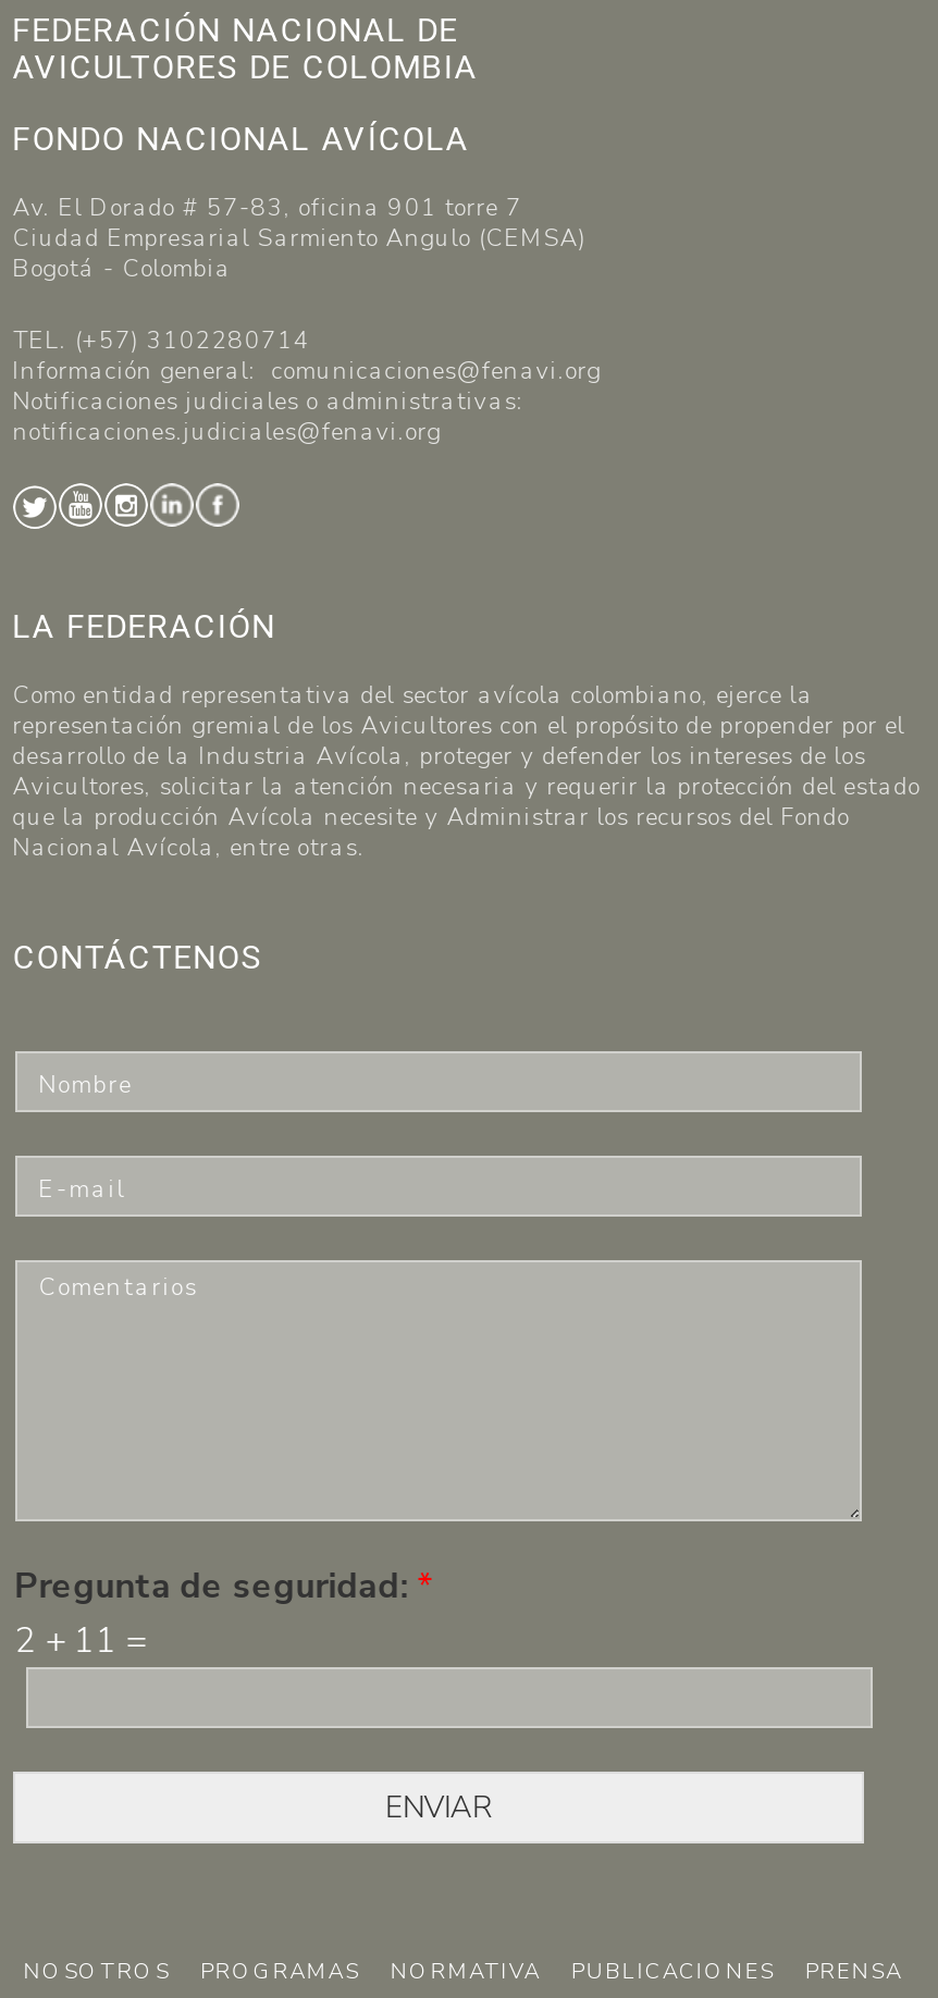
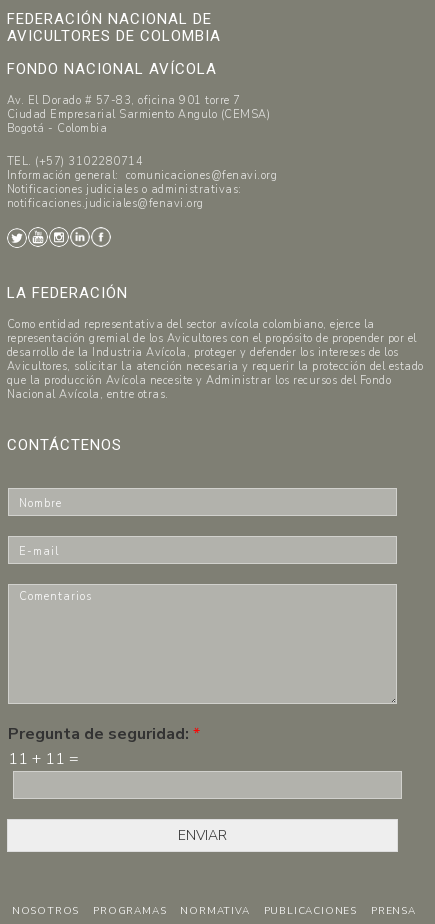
- 2 + 11 =
+ 11 + 11 =
